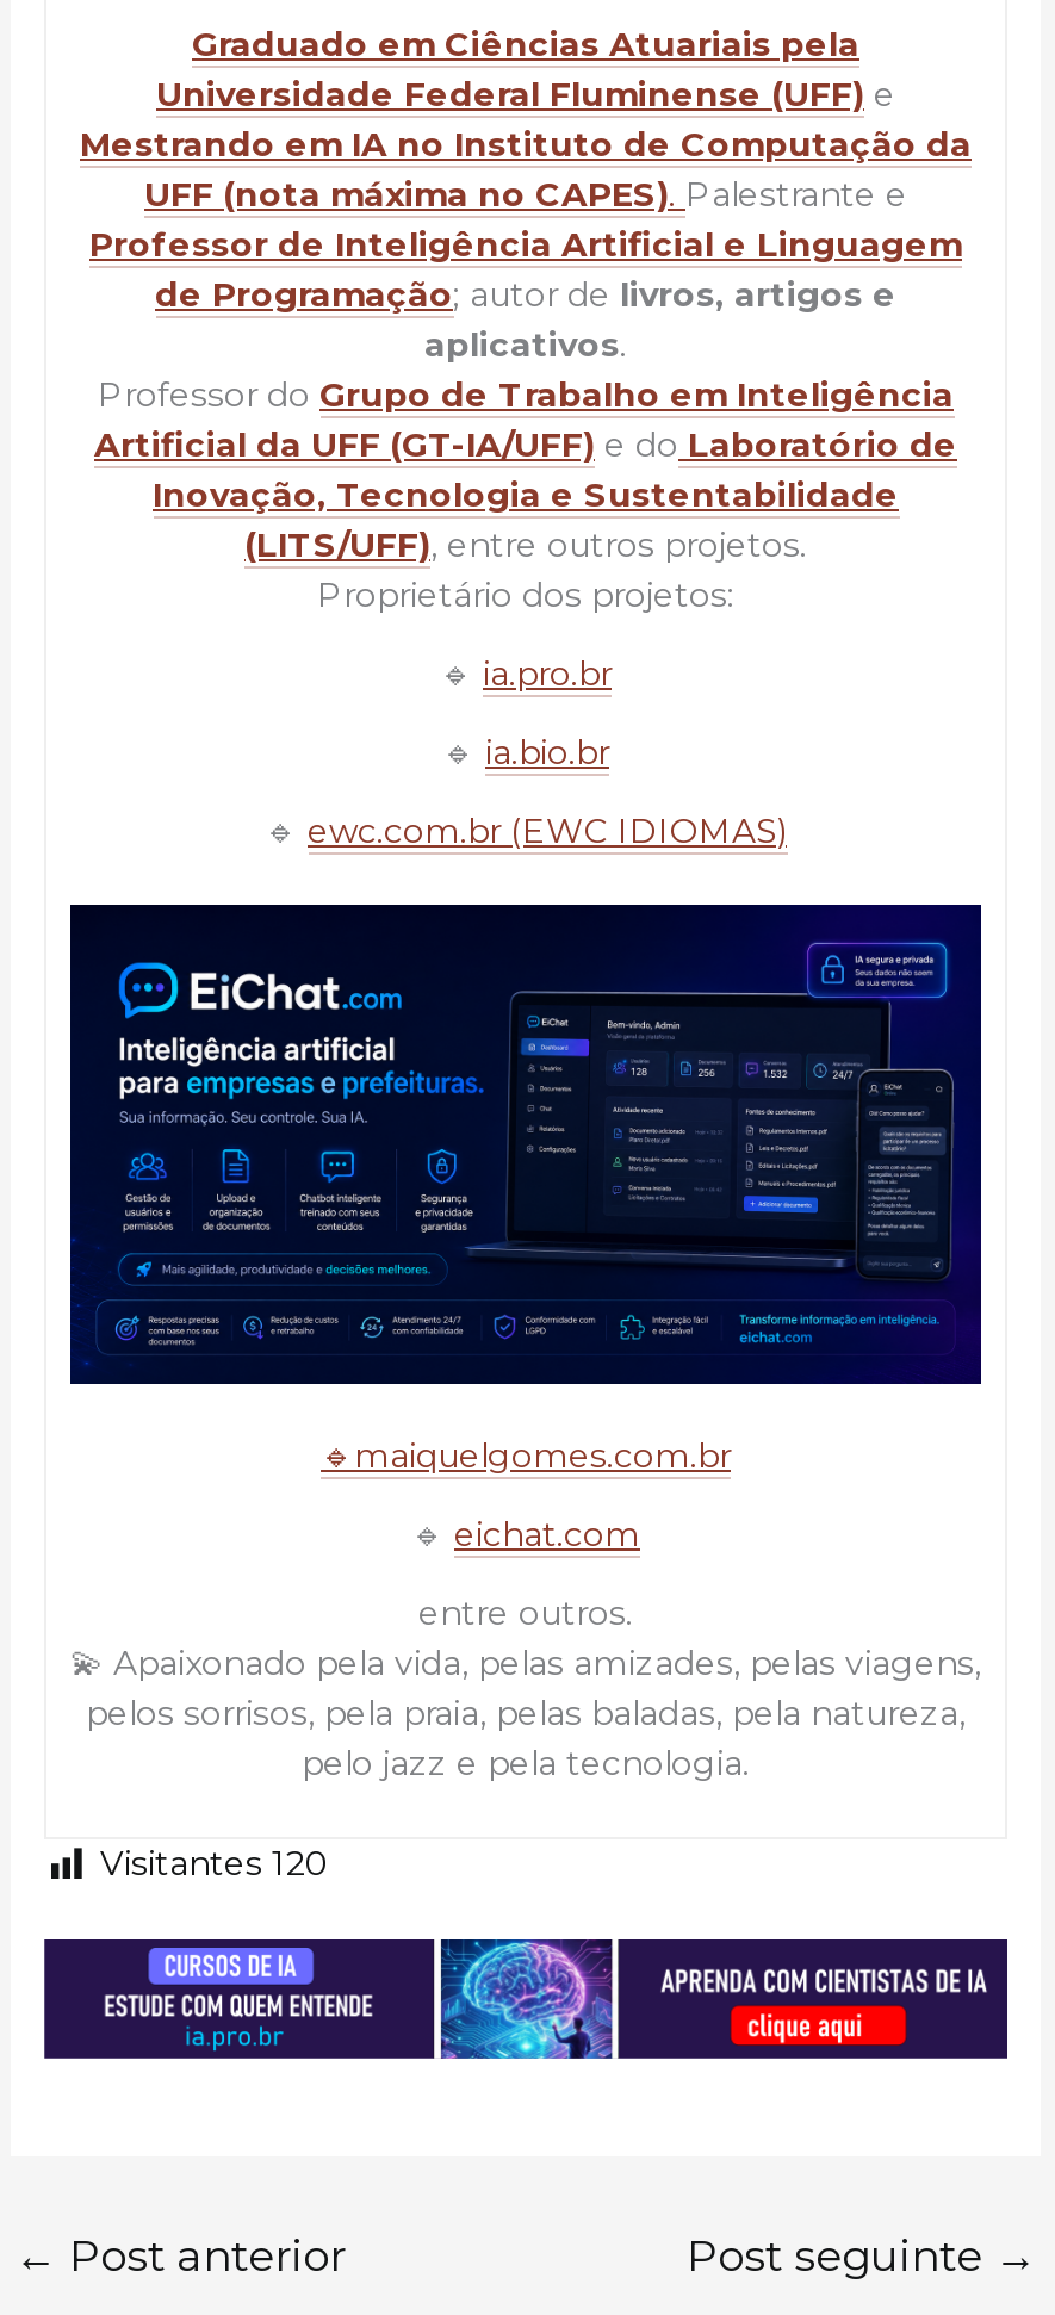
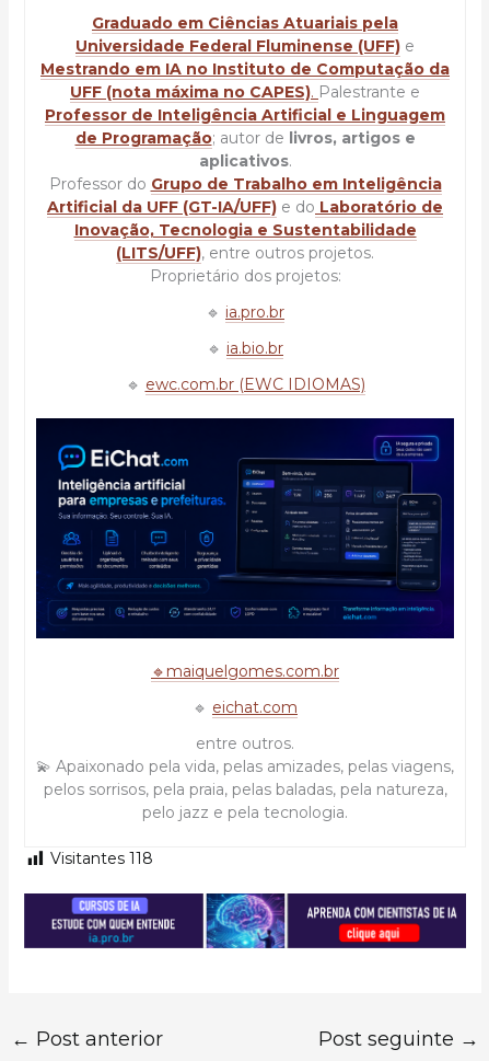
- Visitantes 120
+ Visitantes 118
